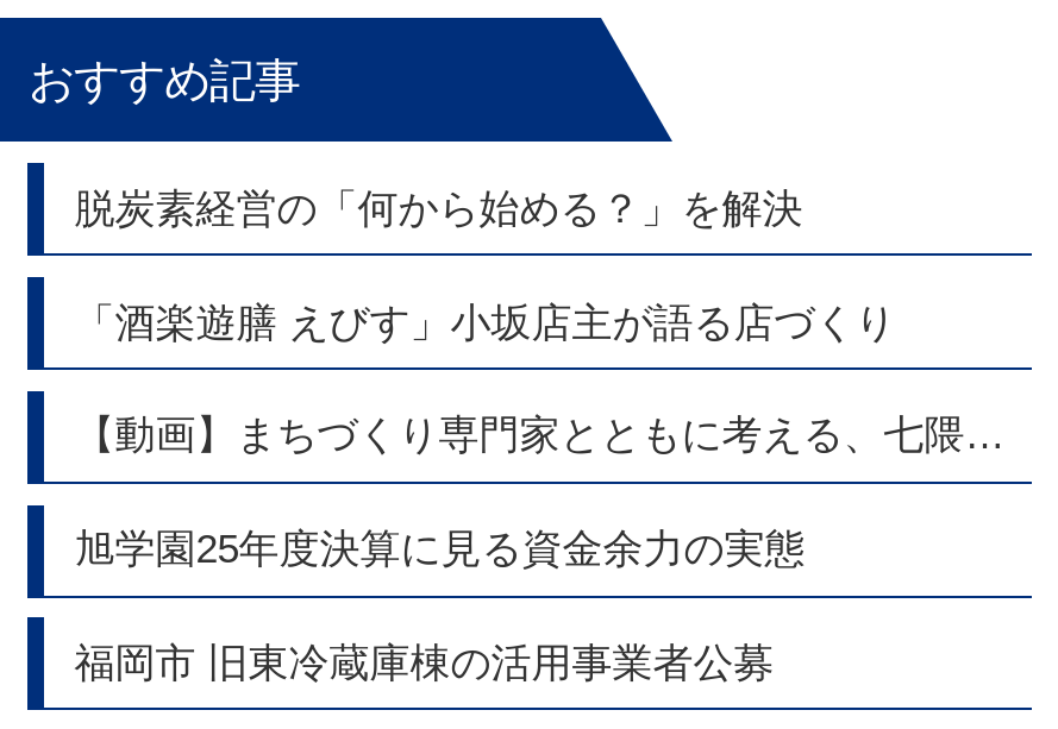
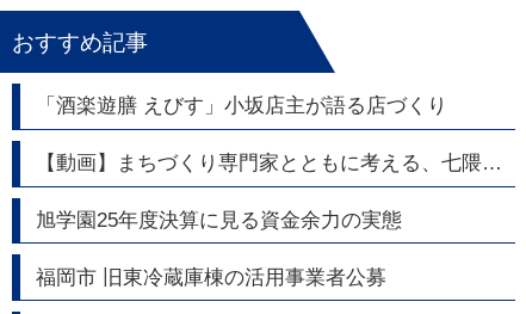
- 脱炭素経営の「何から始める？」を解決
